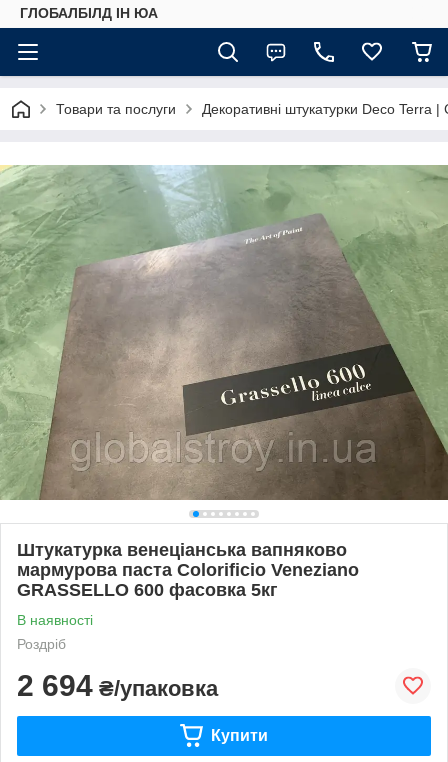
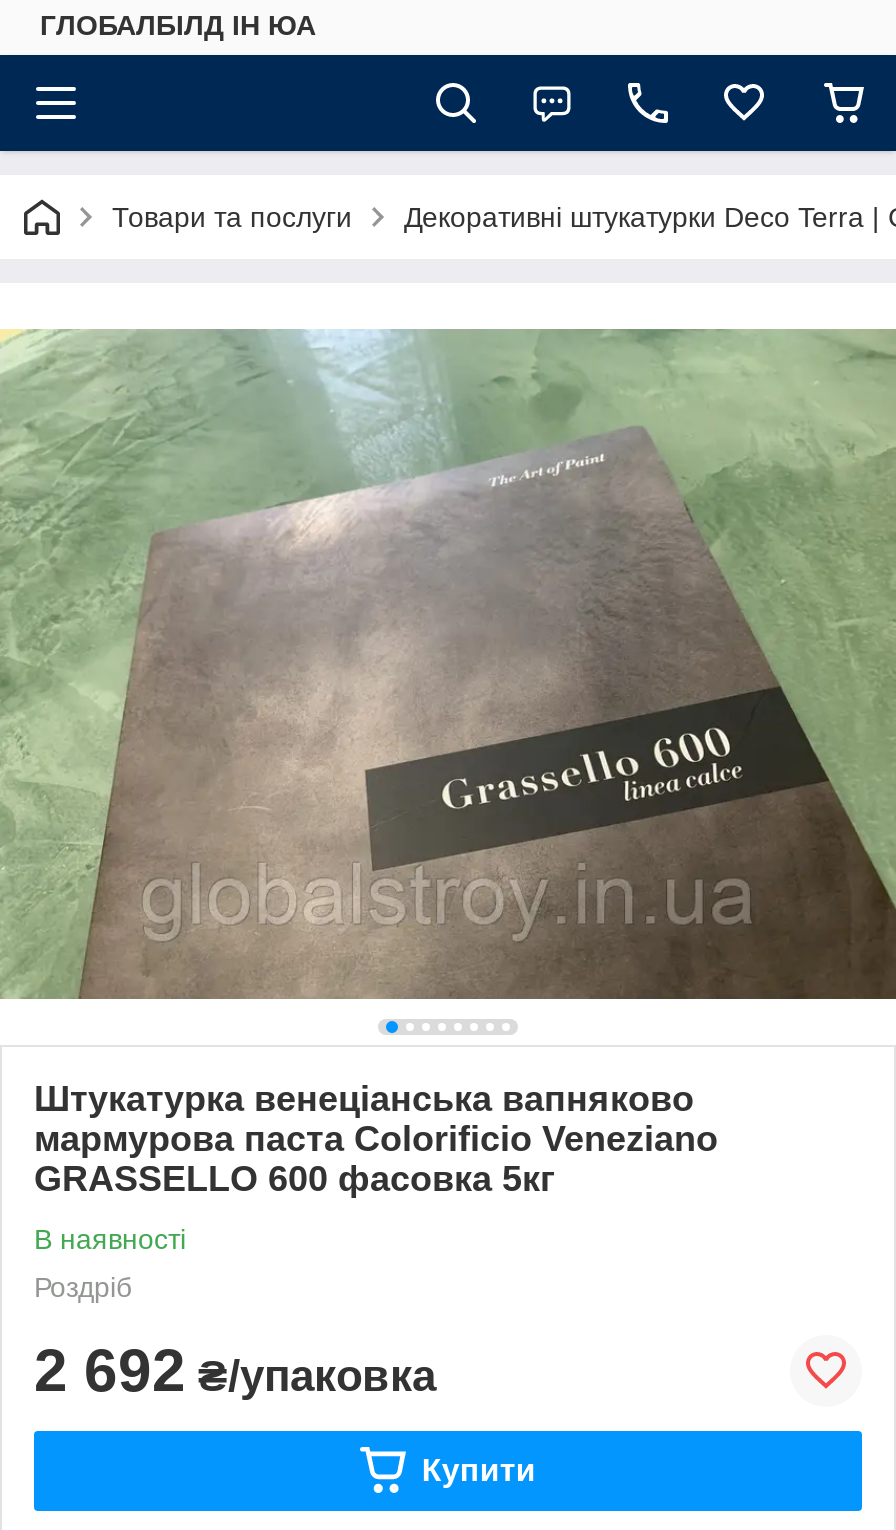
- 2 694 ₴/упаковка
+ 2 692 ₴/упаковка
